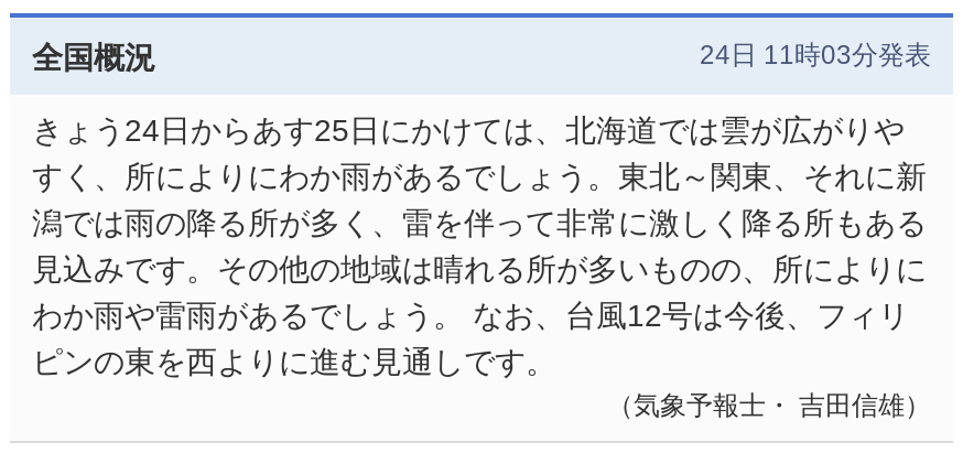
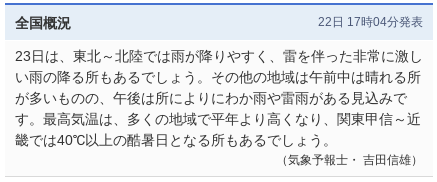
- 24日 11時03分発表
+ 22日 17時04分発表

- きょう24日からあす25日にかけては、北海道では雲が広がりや
- すく、所によりにわか雨があるでしょう。東北～関東、それに新
- 潟では雨の降る所が多く、雷を伴って非常に激しく降る所もある
- 見込みです。その他の地域は晴れる所が多いものの、所によりに
- わか雨や雷雨があるでしょう。 なお、台風12号は今後、フィリ
- ピンの東を西よりに進む見通しです。
+ 23日は、東北～北陸では雨が降りやすく、雷を伴った非常に激し
+ い雨の降る所もあるでしょう。その他の地域は午前中は晴れる所
+ が多いものの、午後は所によりにわか雨や雷雨がある見込みで
+ す。最高気温は、多くの地域で平年より高くなり、関東甲信～近
+ 畿では40℃以上の酷暑日となる所もあるでしょう。
